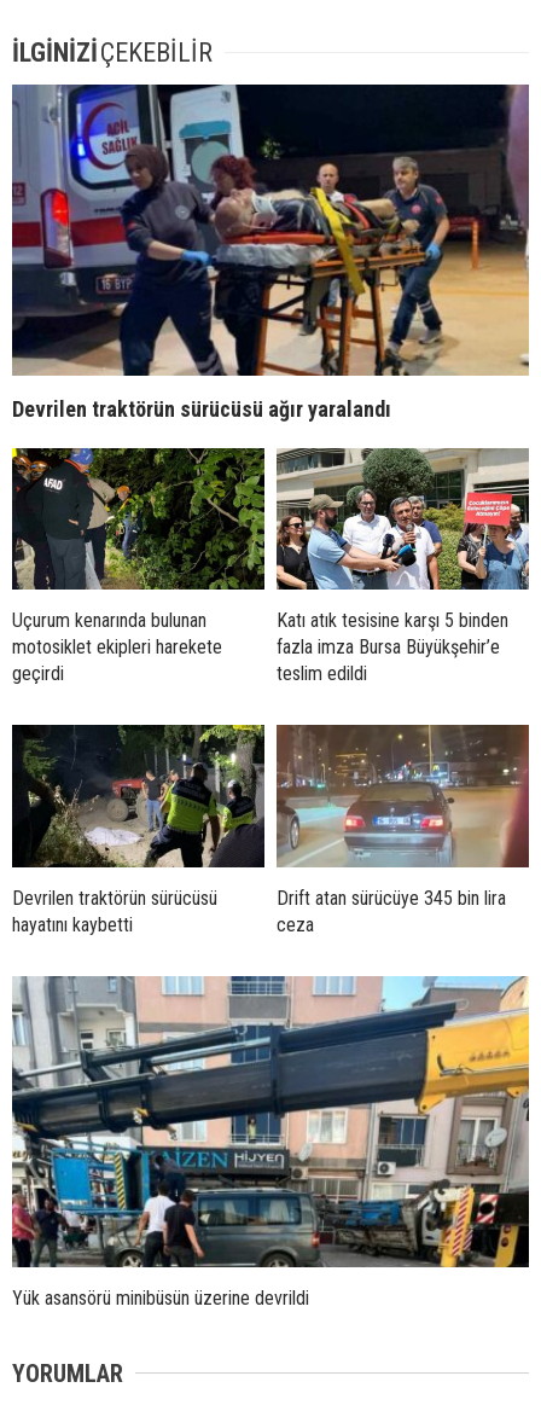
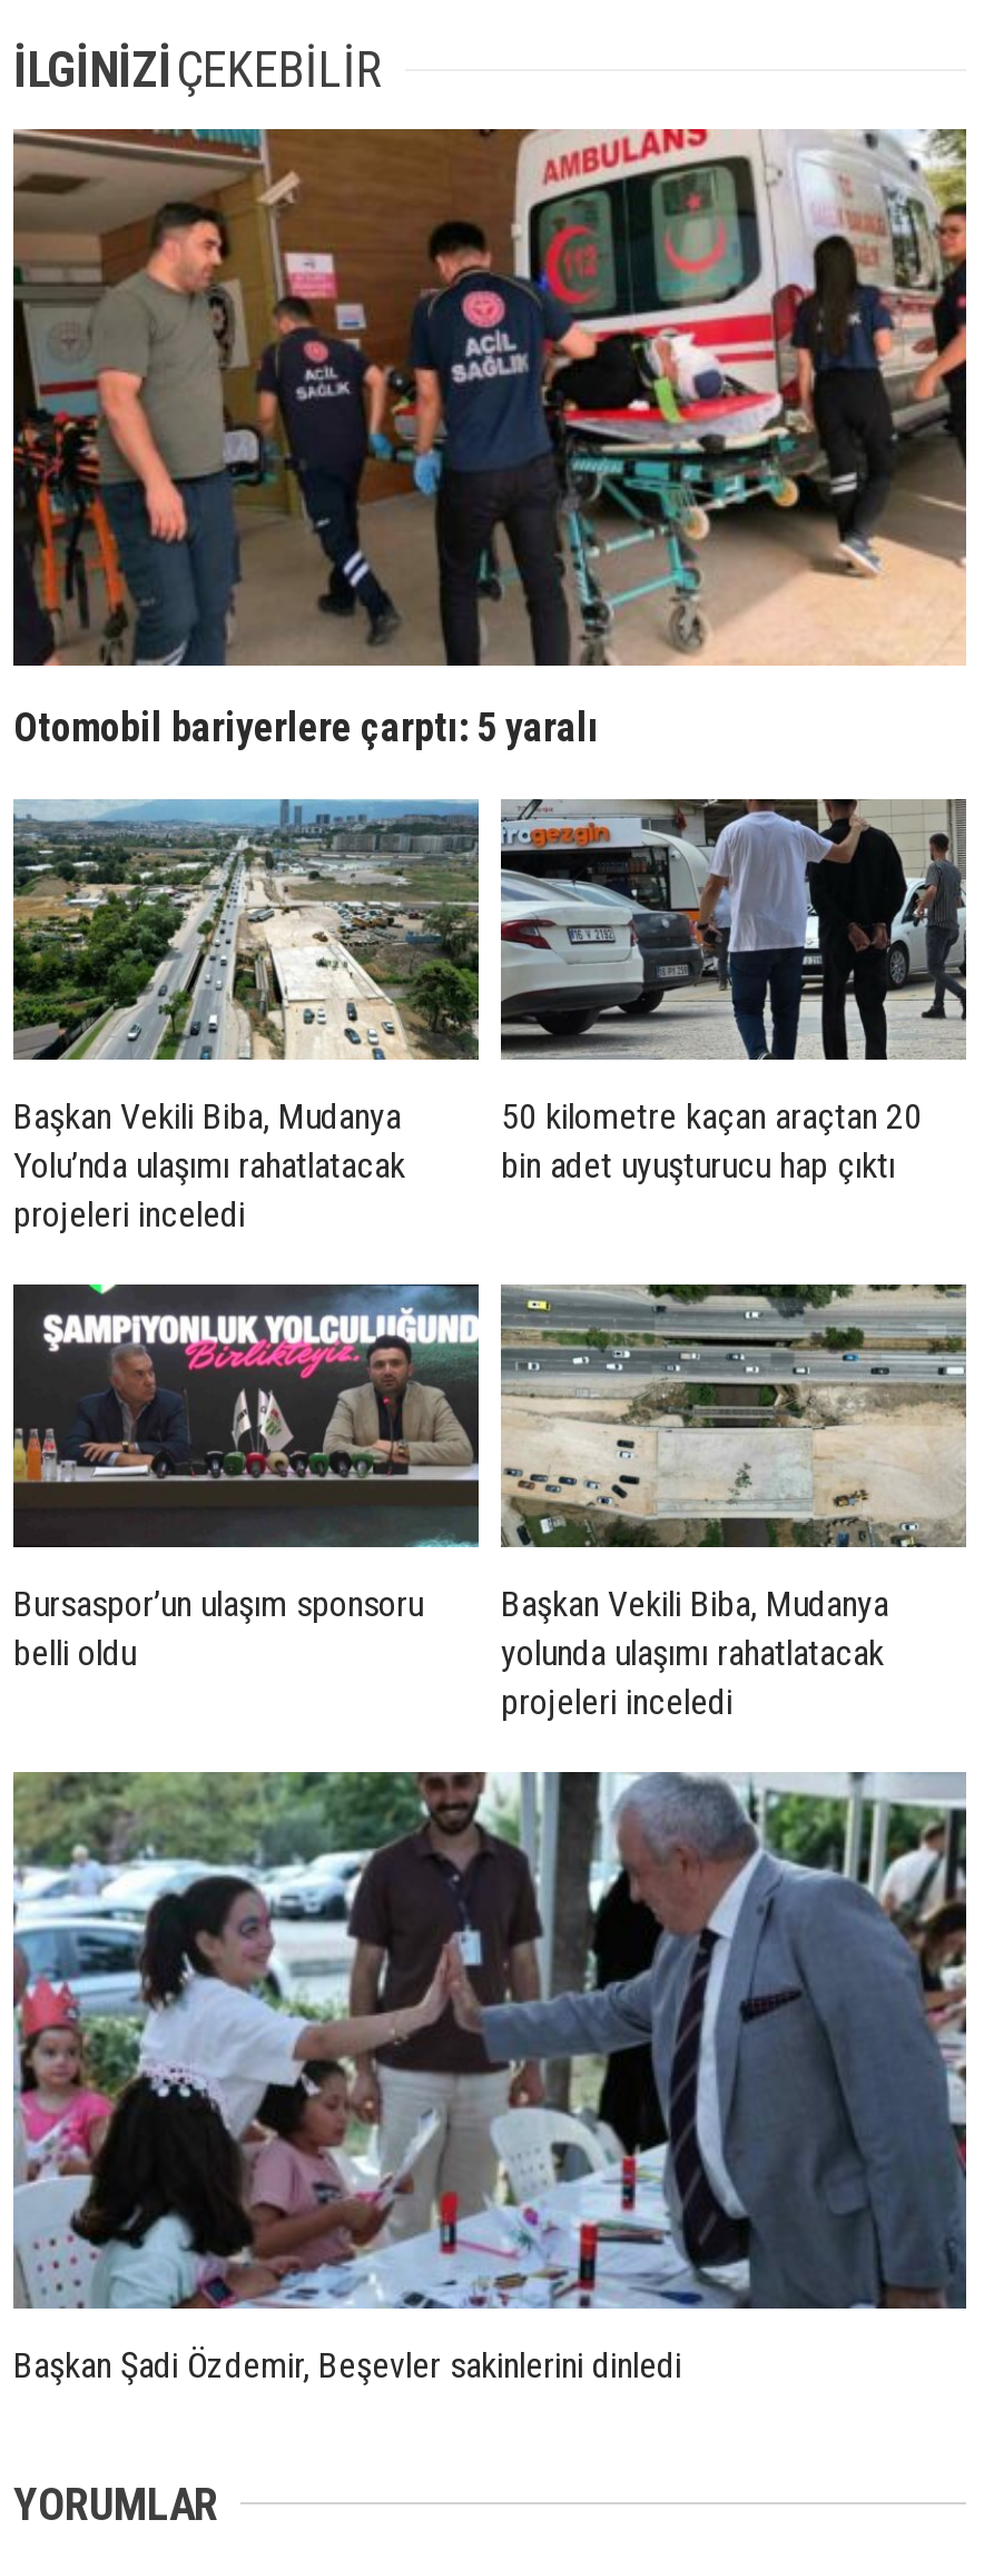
- [image]
- Devrilen traktörün sürücüsü ağır yaralandı
+ [image]
+ Otomobil bariyerlere çarptı: 5 yaralı

- [image]
- Uçurum kenarında bulunan
- motosiklet ekipleri harekete
- geçirdi
+ [image]
+ Başkan Vekili Biba, Mudanya
+ Yolu’nda ulaşımı rahatlatacak
+ projeleri inceledi

- [image]
- Katı atık tesisine karşı 5 binden
- fazla imza Bursa Büyükşehir’e
- teslim edildi
+ [image]
+ 50 kilometre kaçan araçtan 20
+ bin adet uyuşturucu hap çıktı

- [image]
- Devrilen traktörün sürücüsü
- hayatını kaybetti
+ [image]
+ Bursaspor’un ulaşım sponsoru
+ belli oldu

- [image]
- Drift atan sürücüye 345 bin lira
- ceza
+ [image]
+ Başkan Vekili Biba, Mudanya
+ yolunda ulaşımı rahatlatacak
+ projeleri inceledi

- [image]
- Yük asansörü minibüsün üzerine devrildi
+ [image]
+ Başkan Şadi Özdemir, Beşevler sakinlerini dinledi
